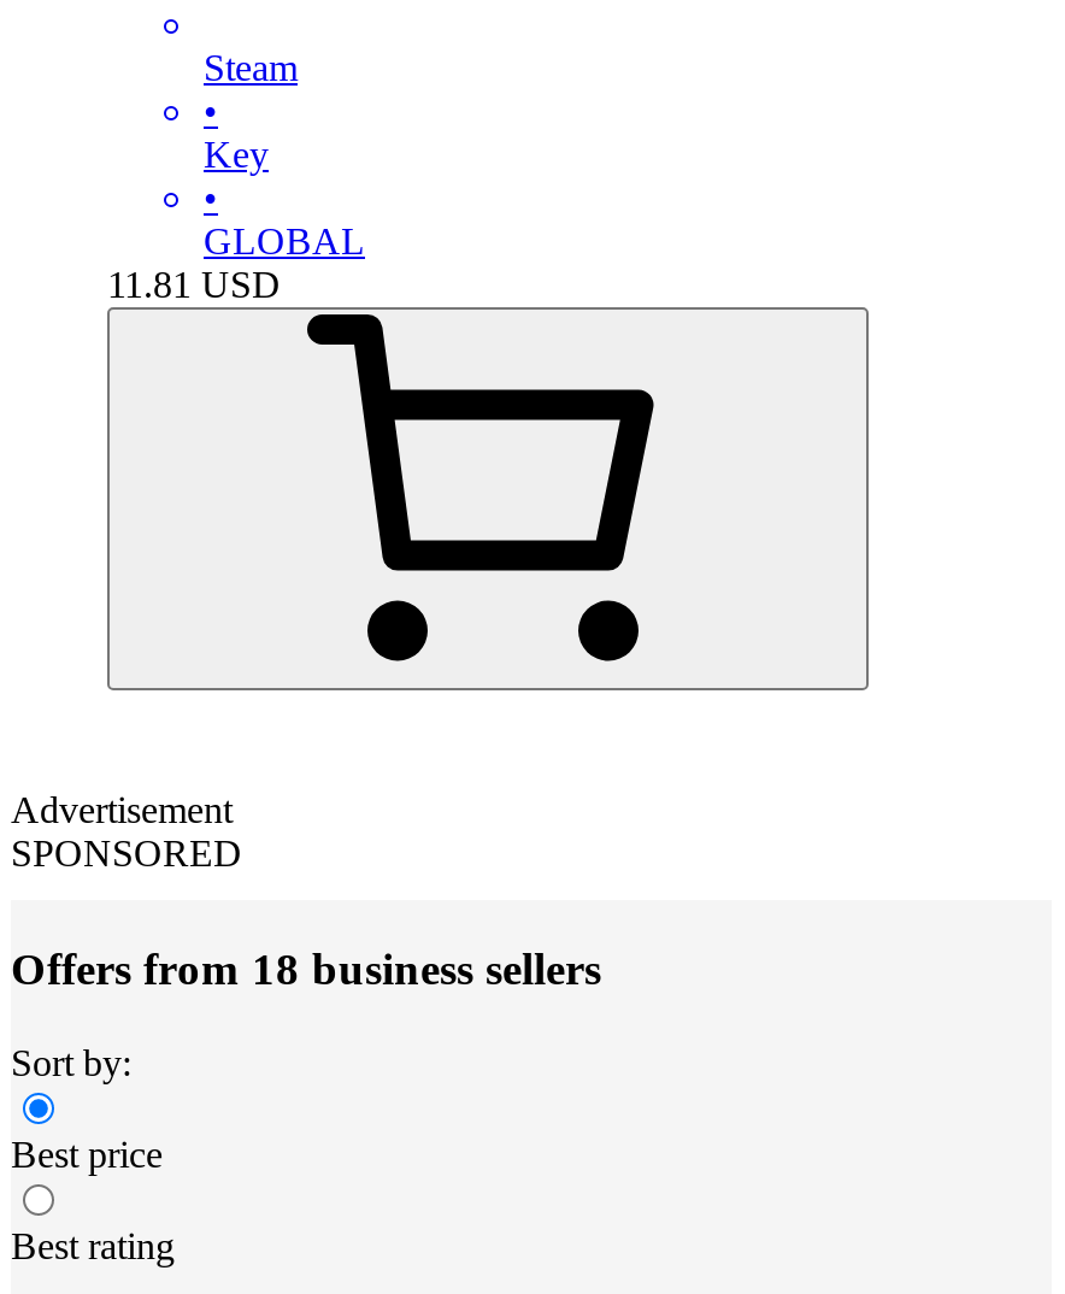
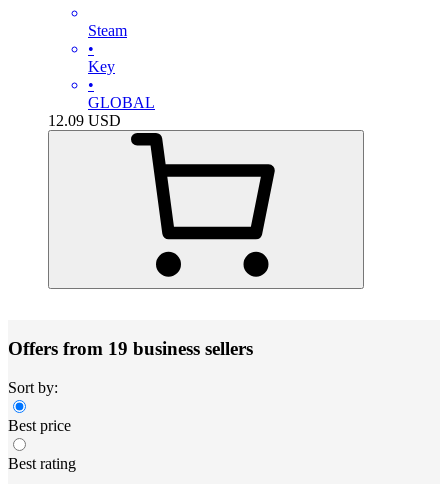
- 11.81 USD
+ 12.09 USD

- Advertisement
- SPONSORED
- Offers from 18 business sellers
+ Offers from 19 business sellers
